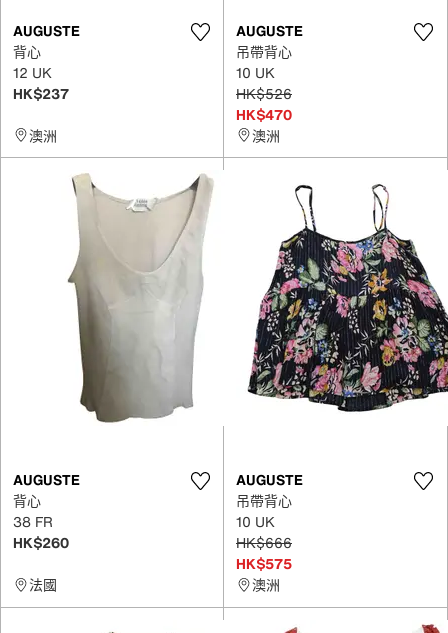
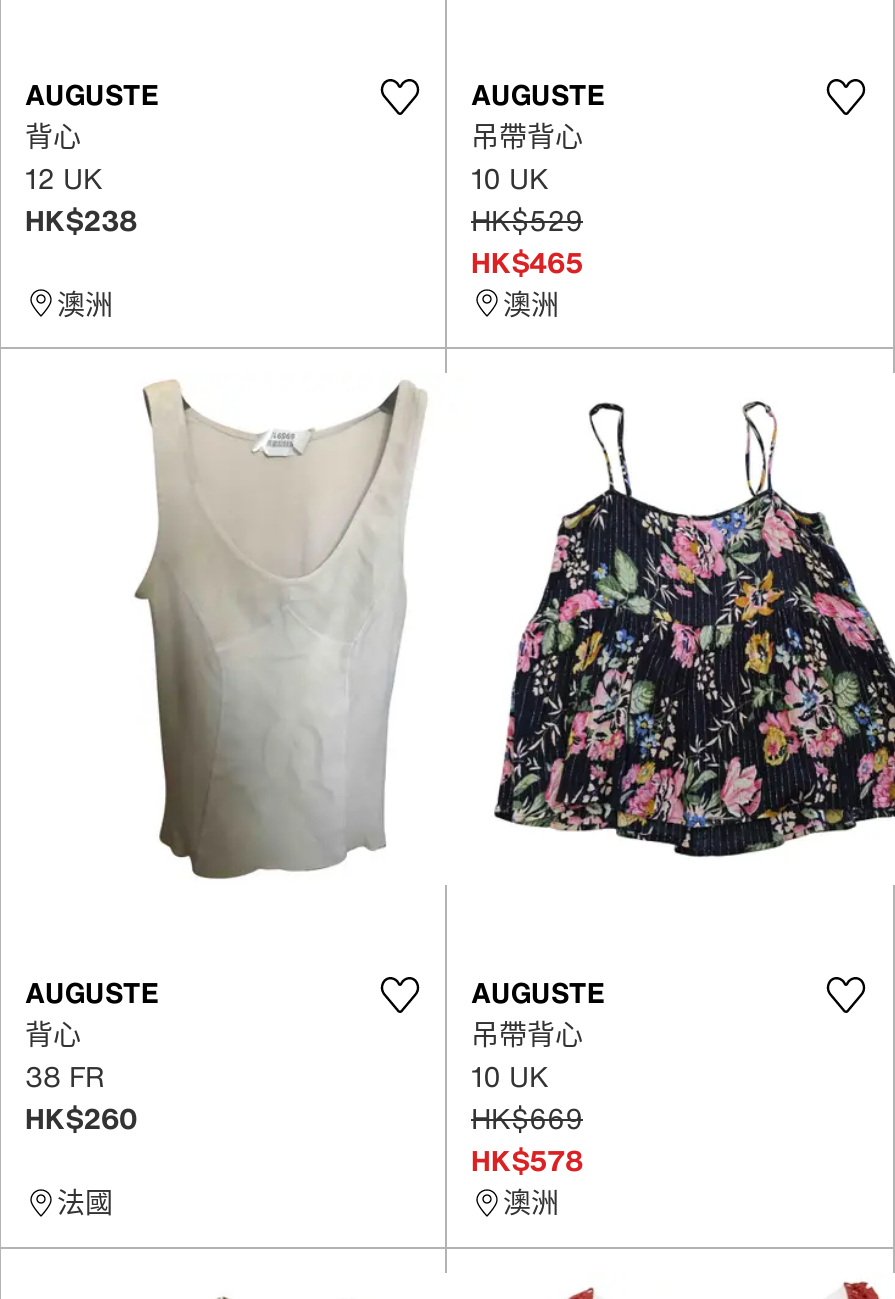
- HK$237
+ HK$238

- HK$526
- HK$470
+ HK$529
+ HK$465

- HK$666
- HK$575
+ HK$669
+ HK$578
